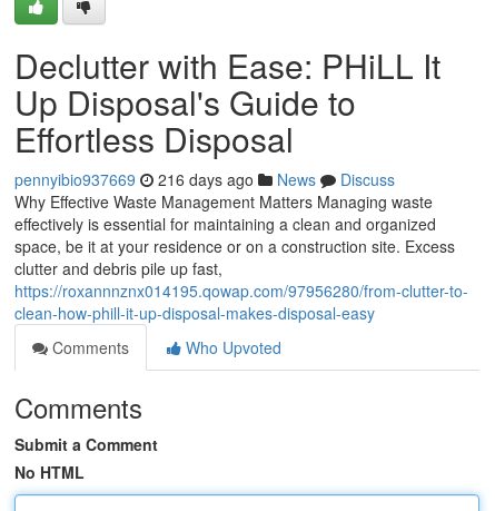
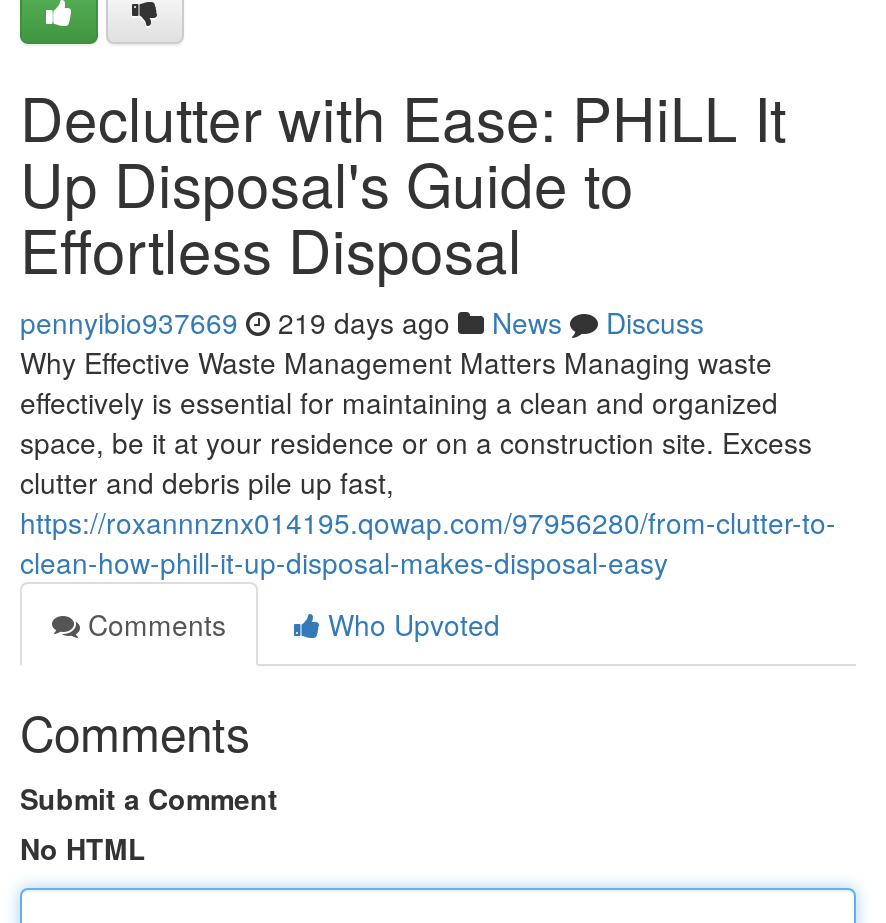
- pennyibio937669 216 days ago News Discuss
+ pennyibio937669 219 days ago News Discuss
